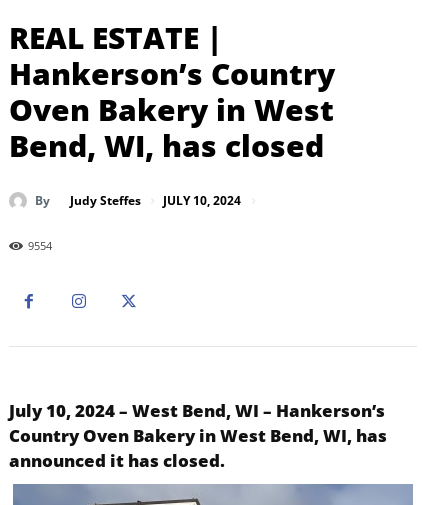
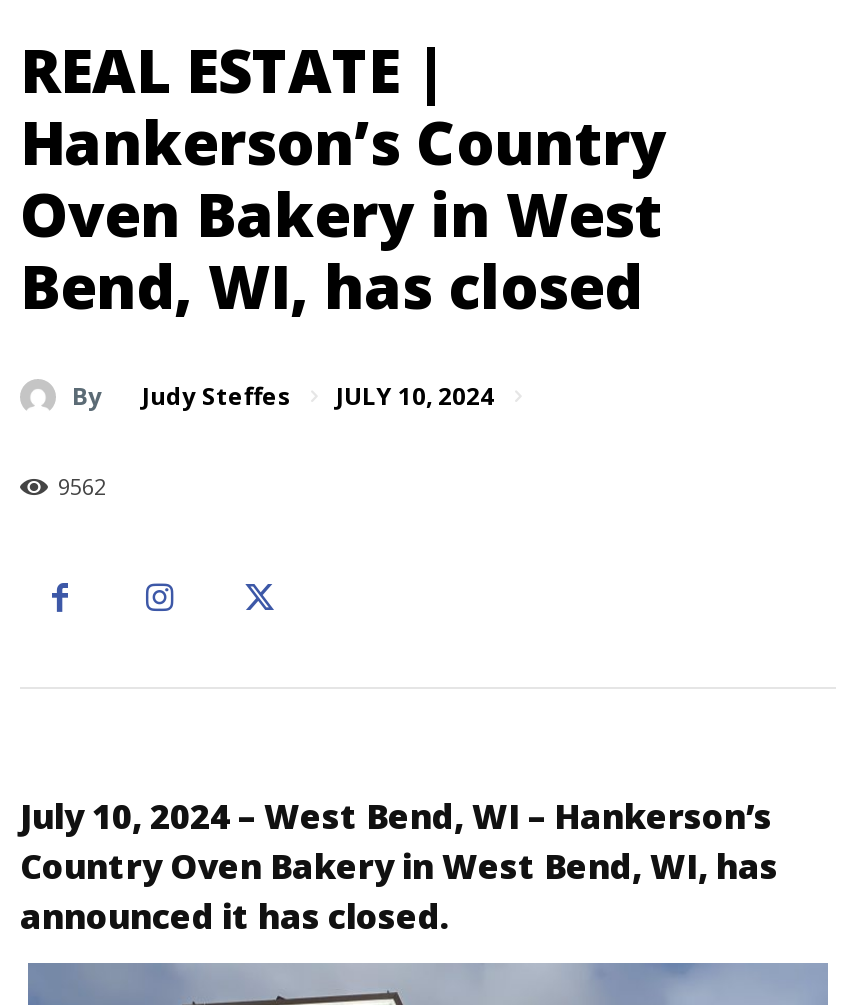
- 9554
+ 9562
